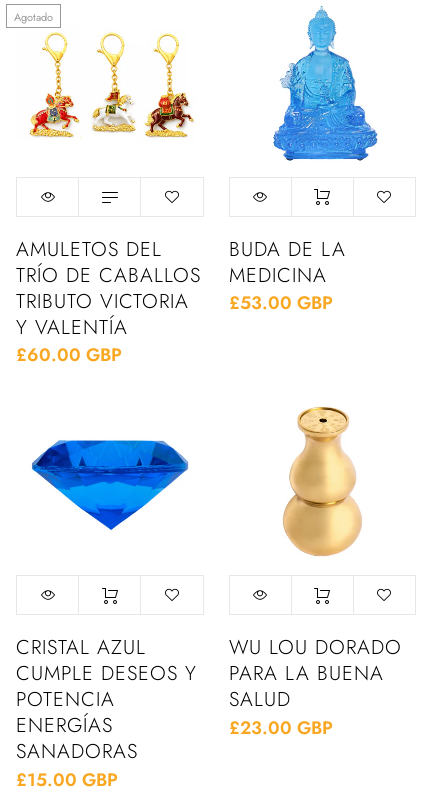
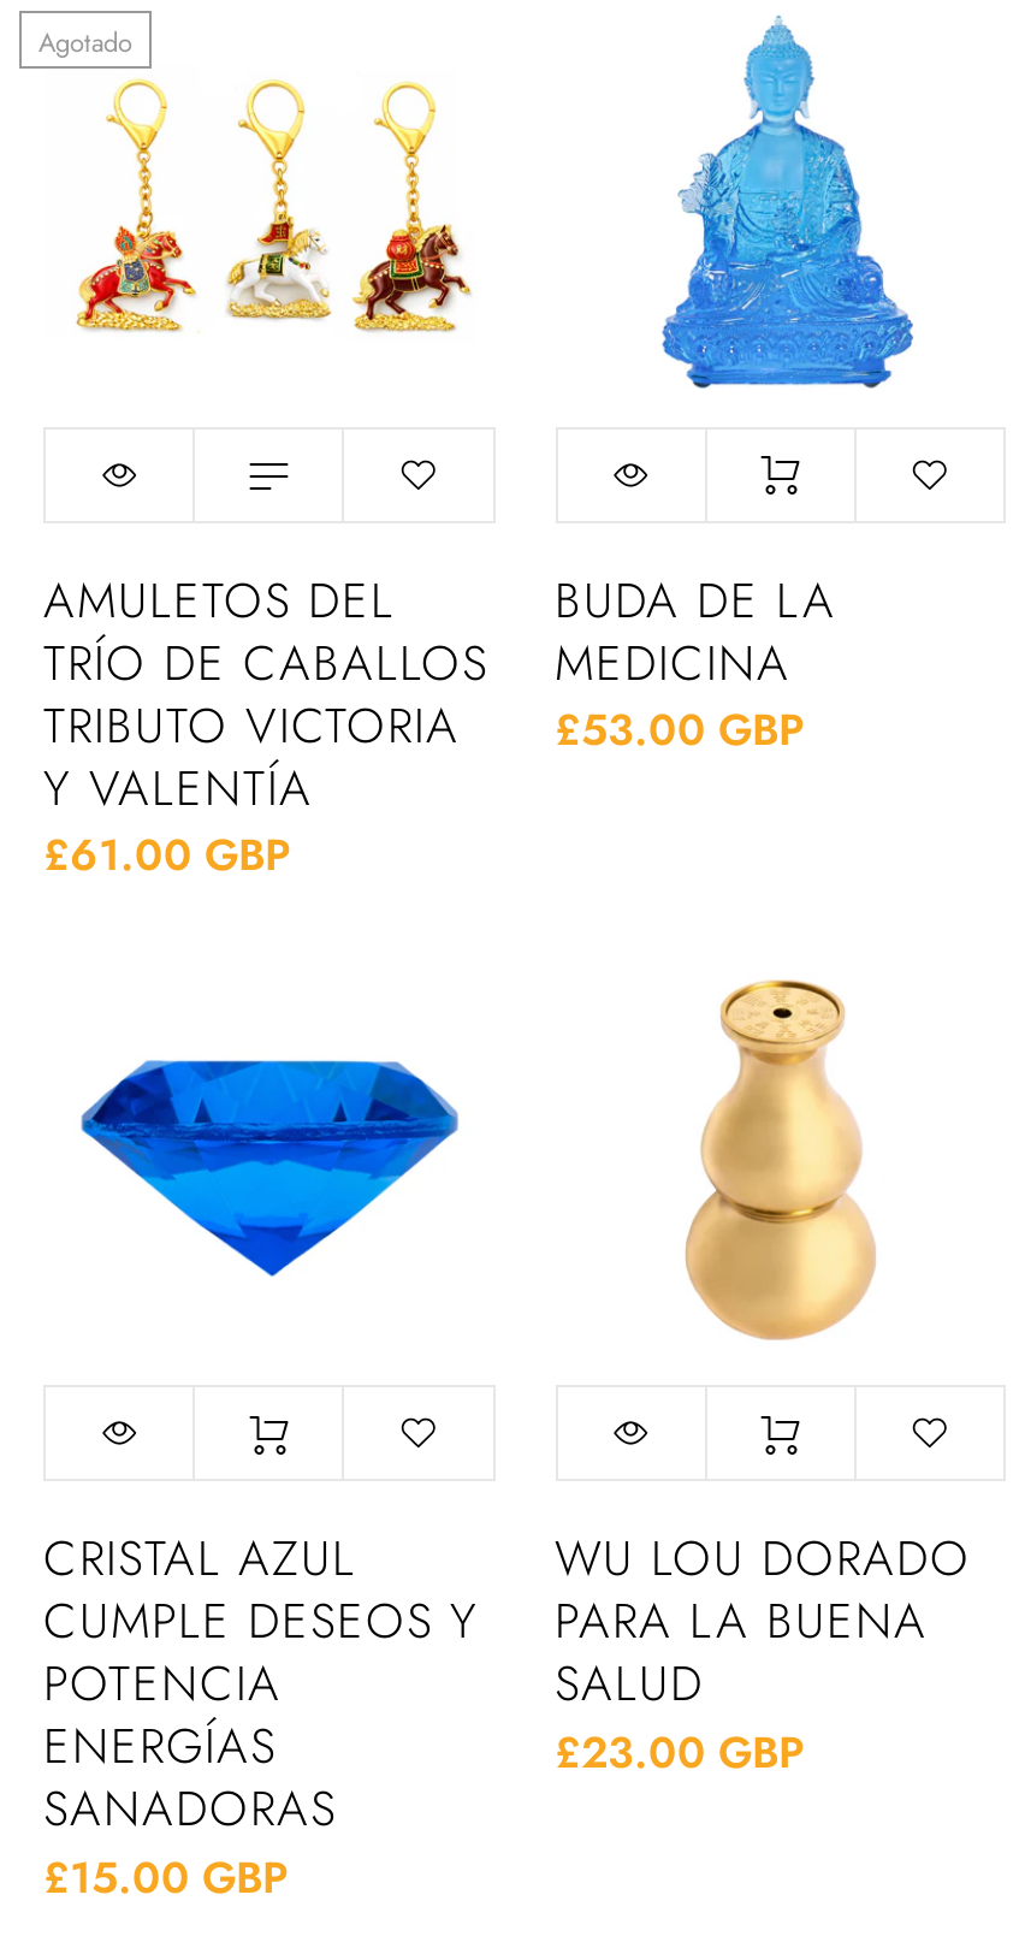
- £60.00 GBP
+ £61.00 GBP
